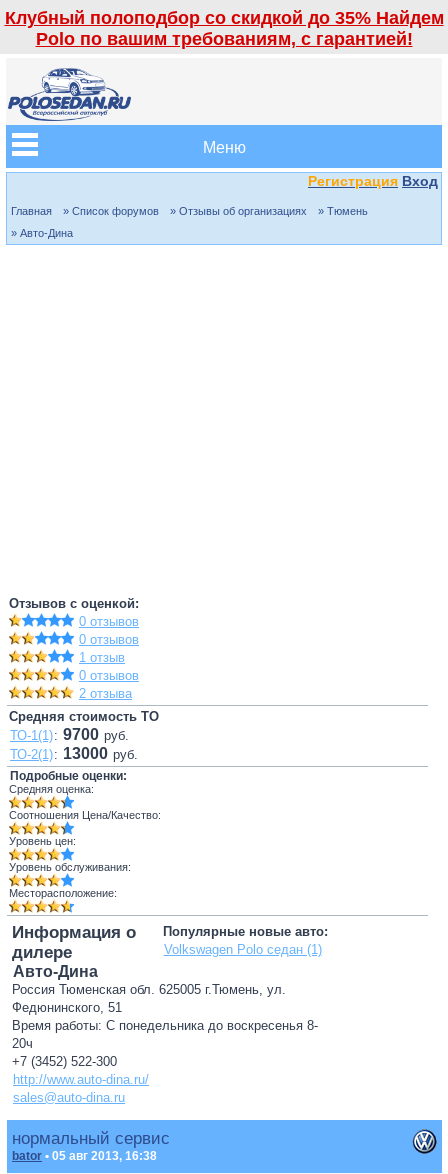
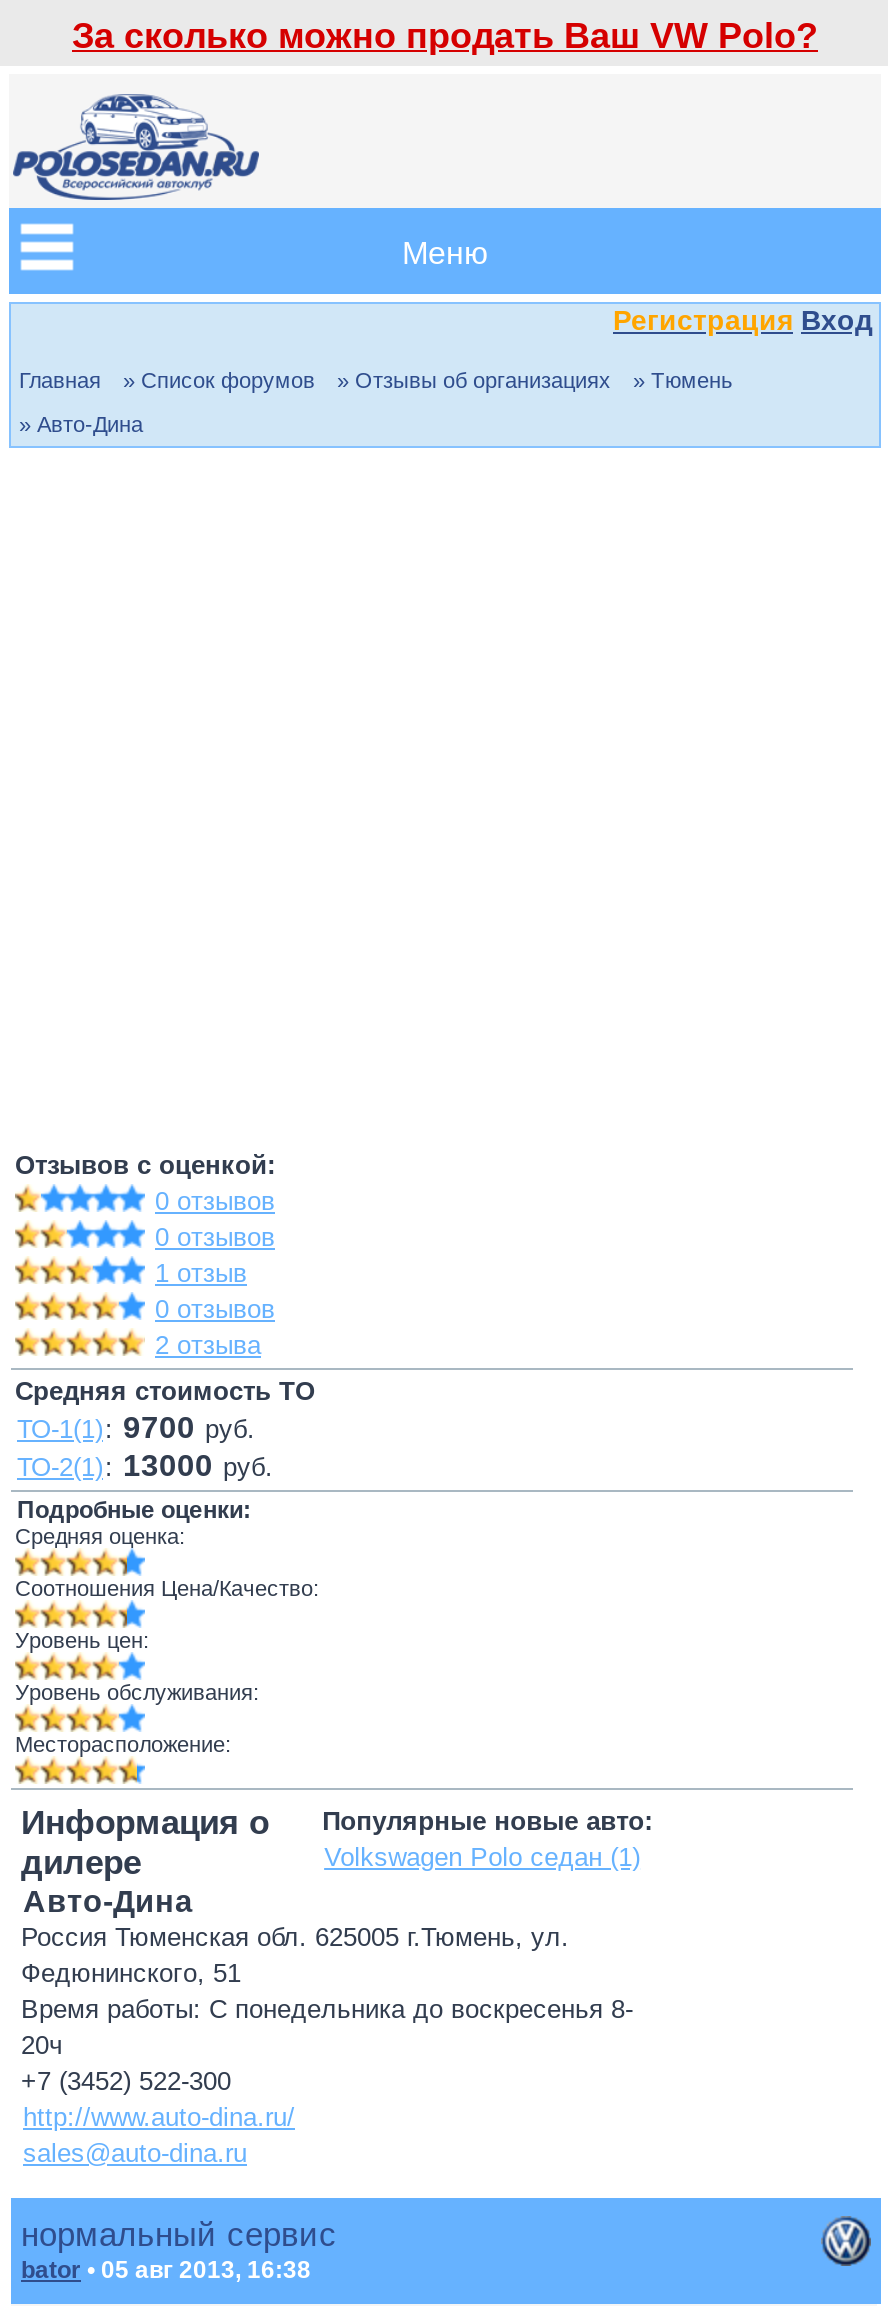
- Клубный полоподбор со скидкой до 35% Найдем
- Polo по вашим требованиям, с гарантией!
+ За сколько можно продать Ваш VW Polo?
